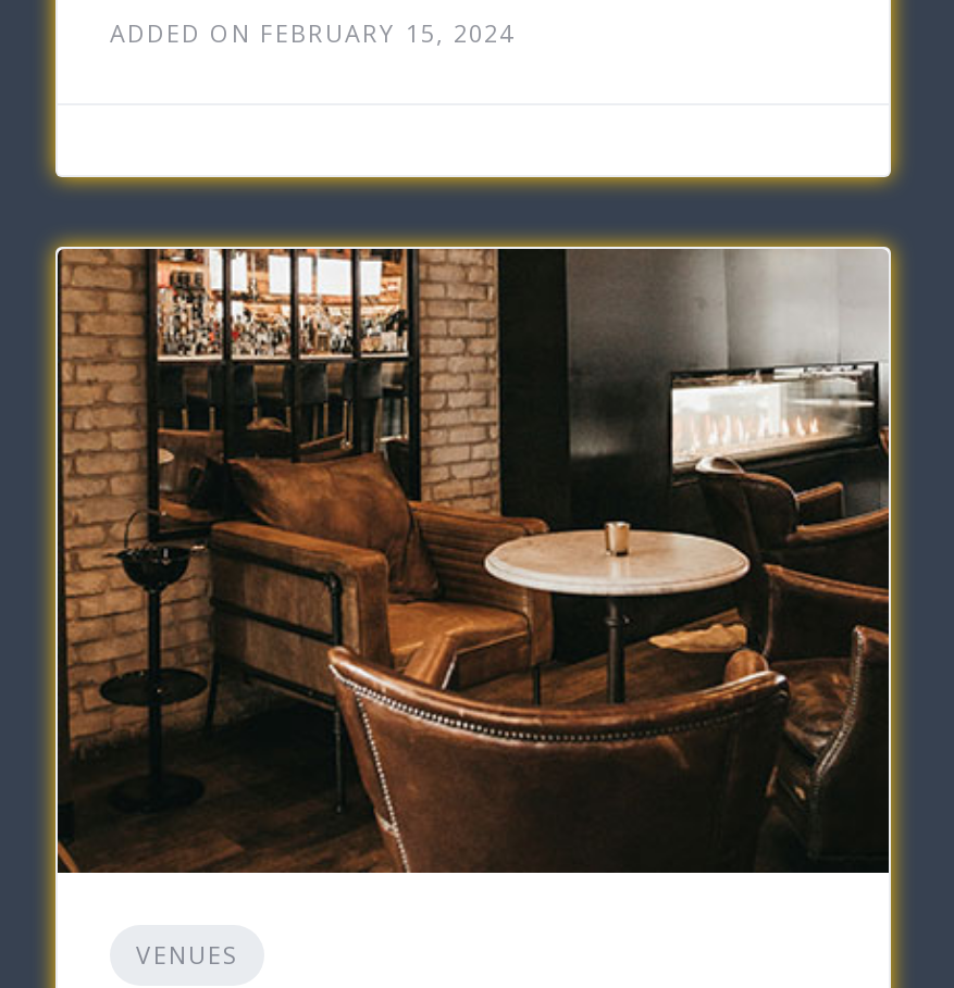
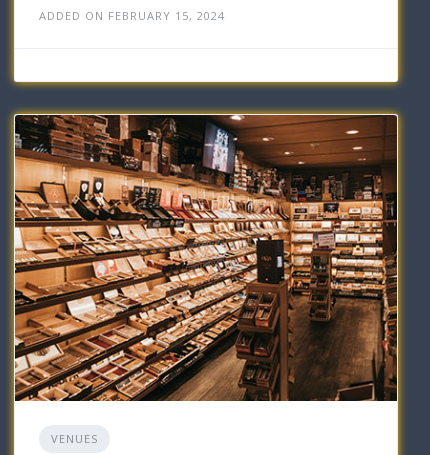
- [image]
+ [image]
